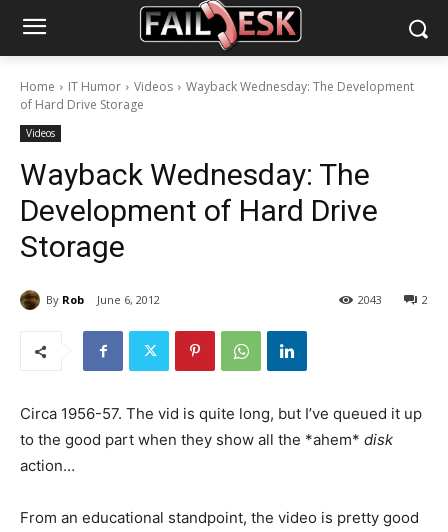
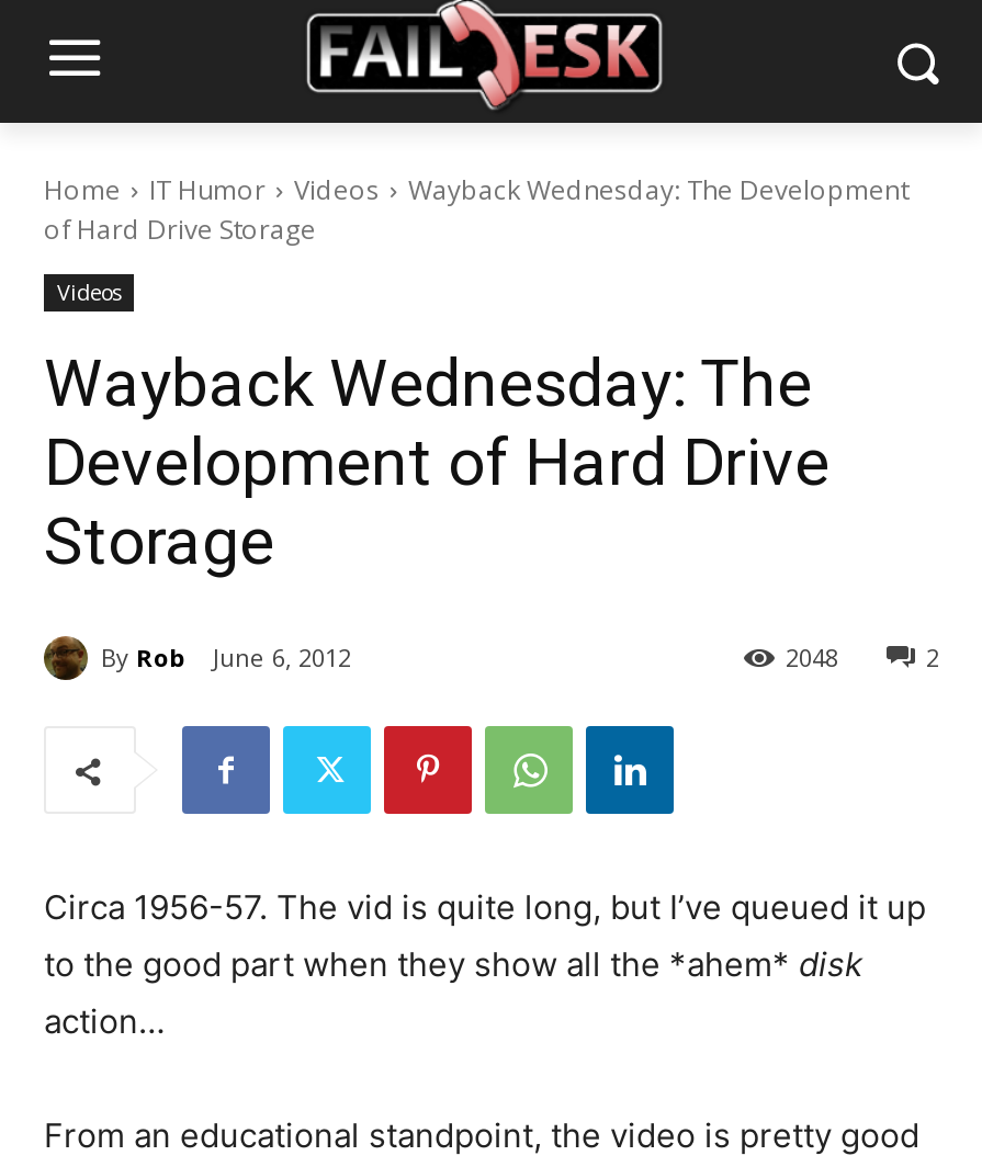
- 2043
+ 2048
